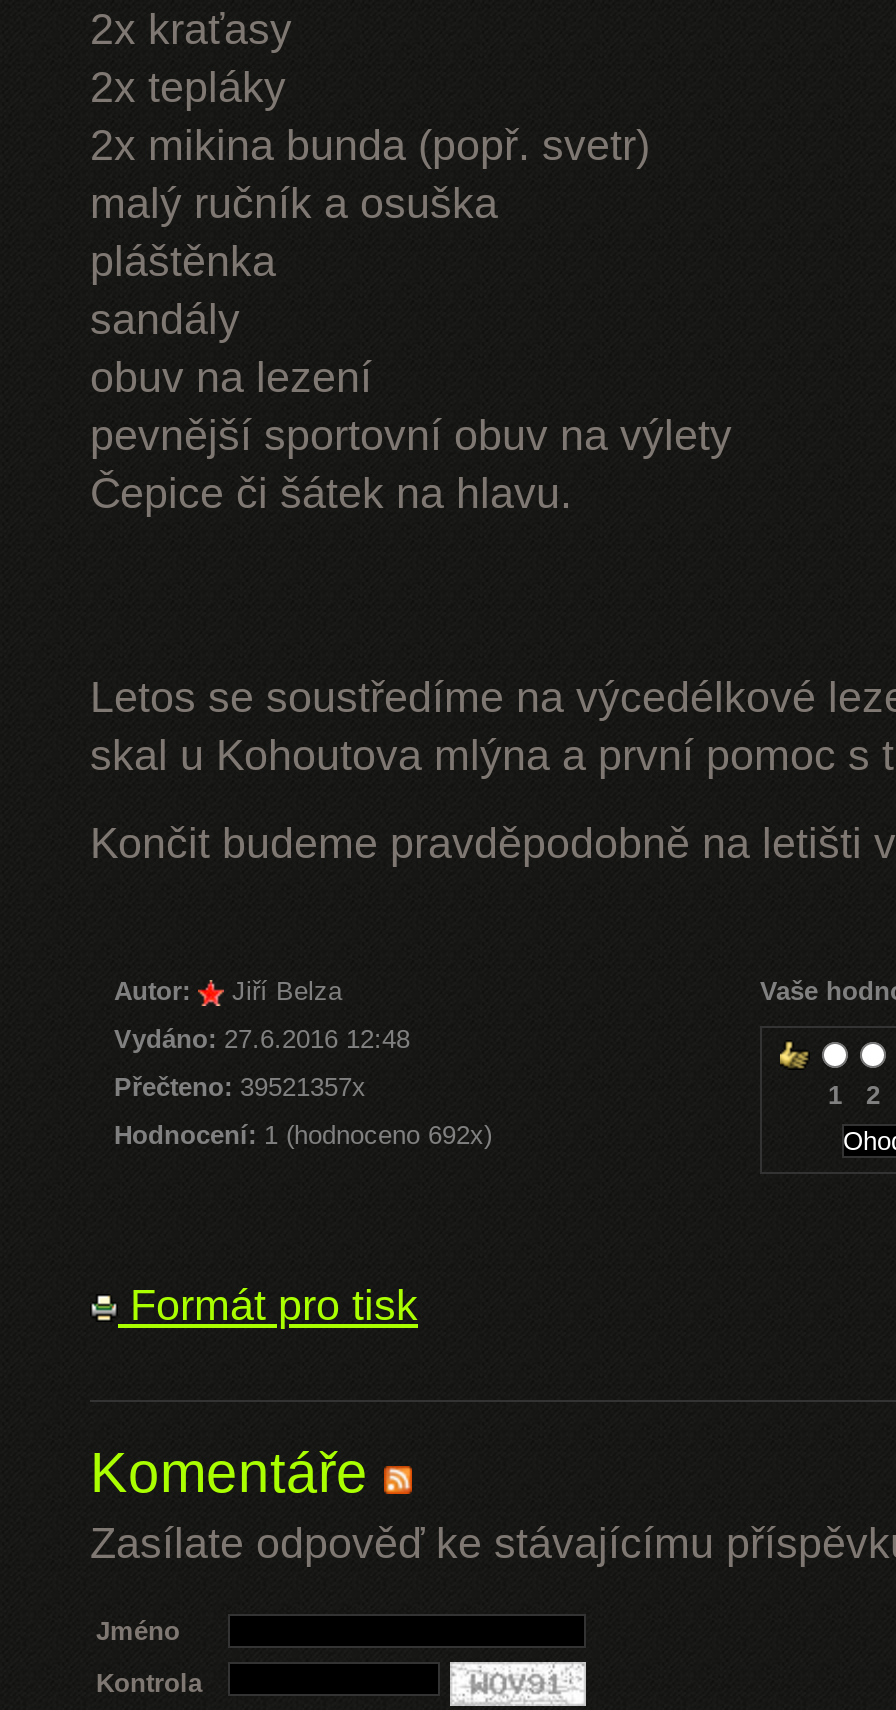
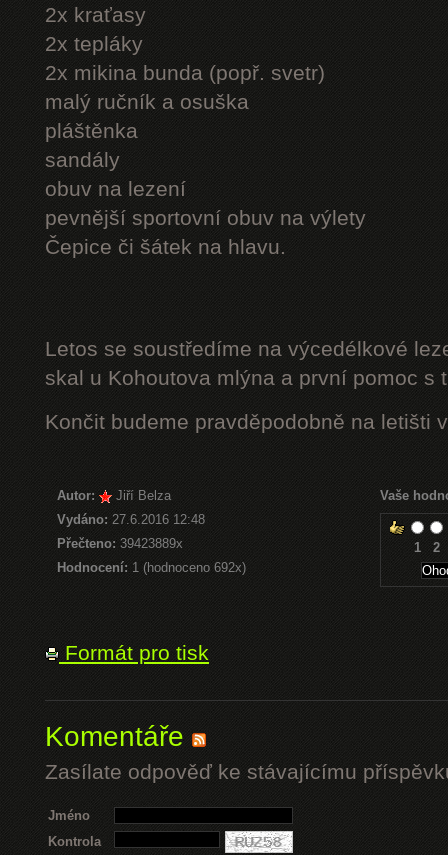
- Přečteno: 39521357x
+ Přečteno: 39423889x
